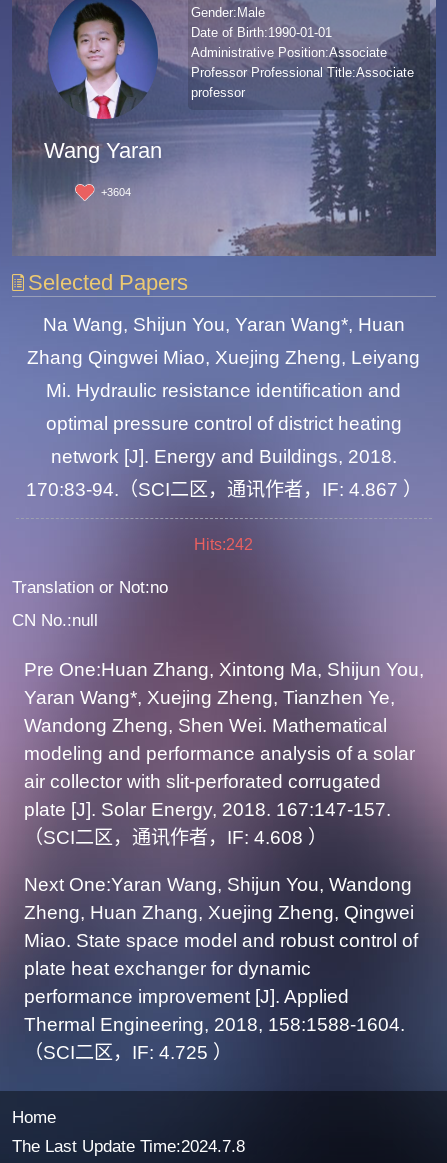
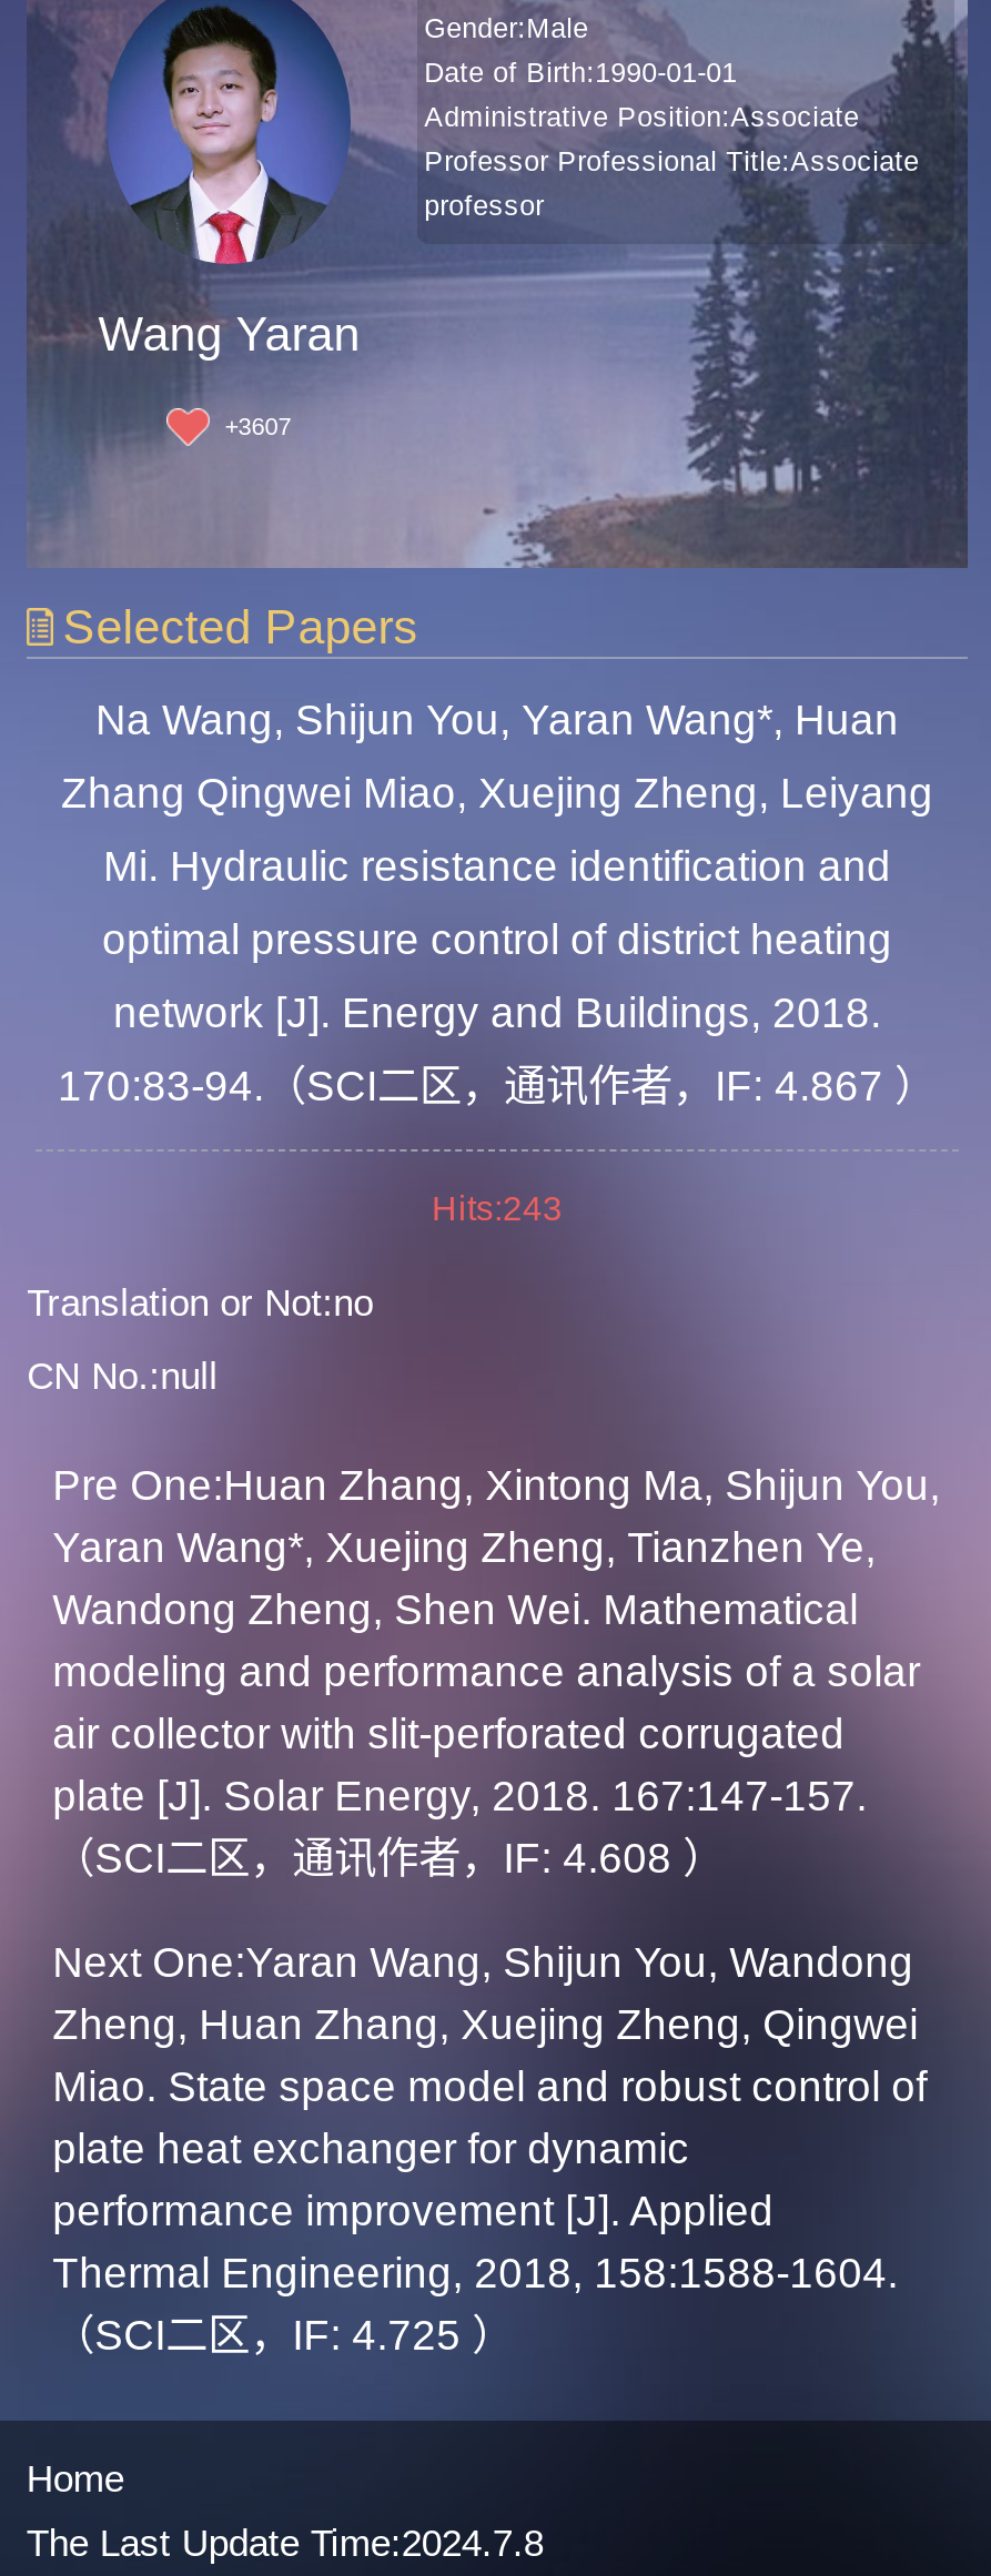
- +3604
+ +3607

- Hits:242
+ Hits:243
